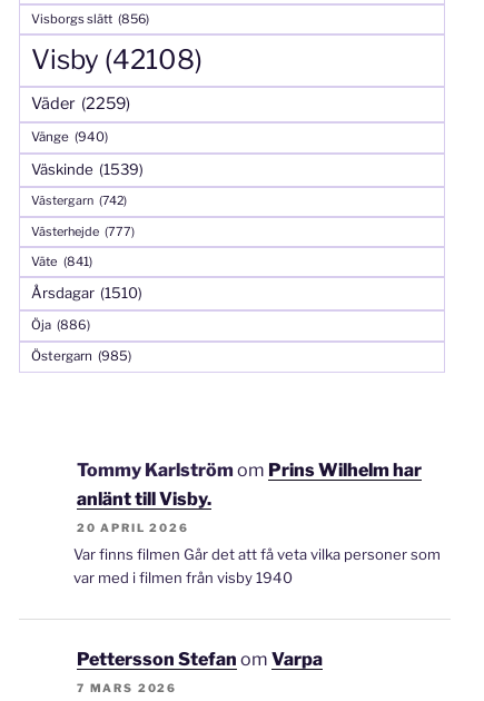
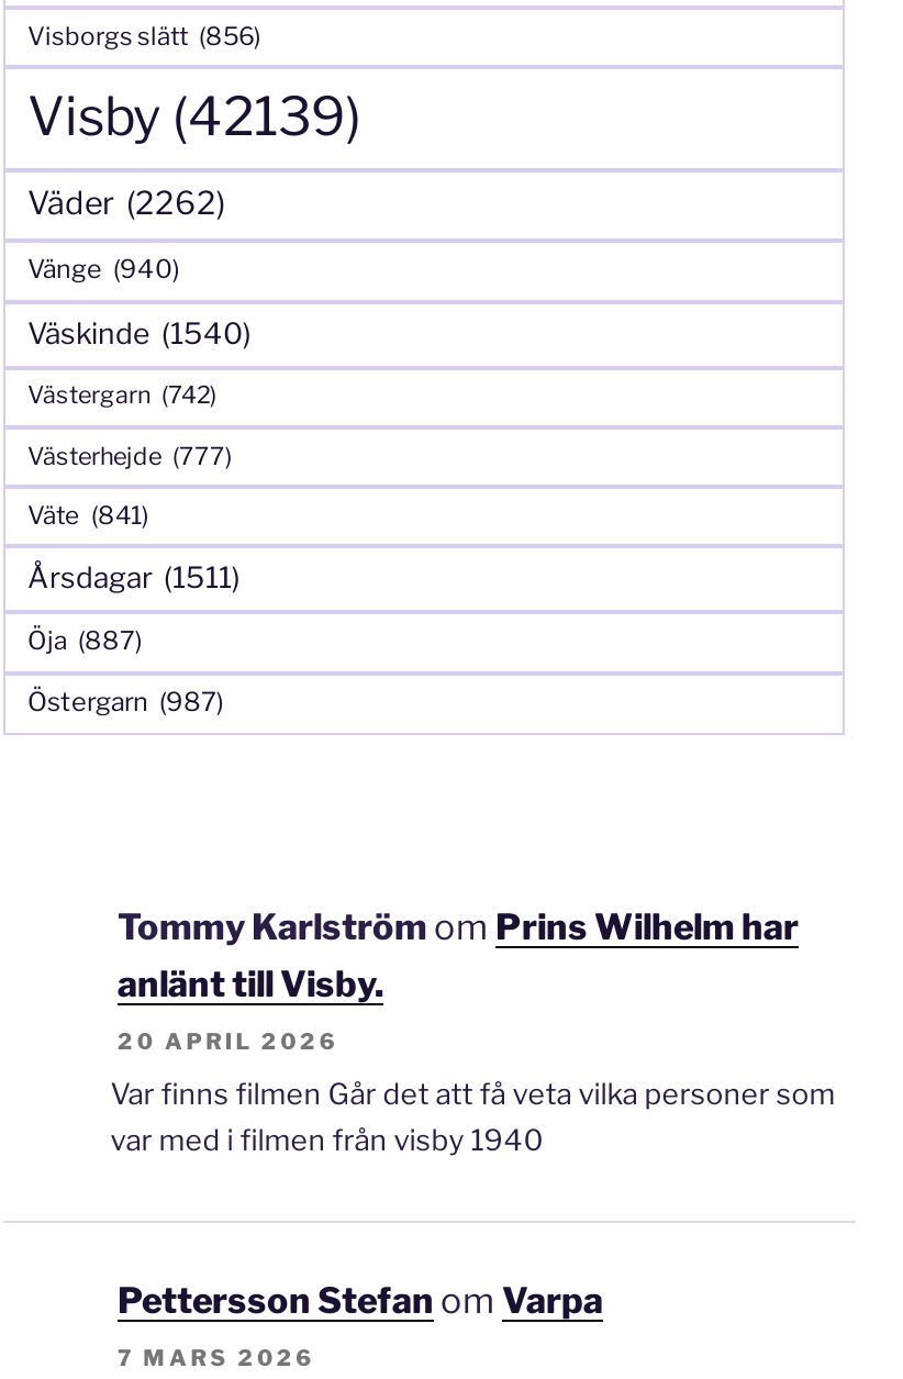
- Visby (42108)
+ Visby (42139)

- Väder (2259)
+ Väder (2262)

- Väskinde (1539)
+ Väskinde (1540)

- Årsdagar (1510)
+ Årsdagar (1511)

- Öja (886)
+ Öja (887)

- Östergarn (985)
+ Östergarn (987)
